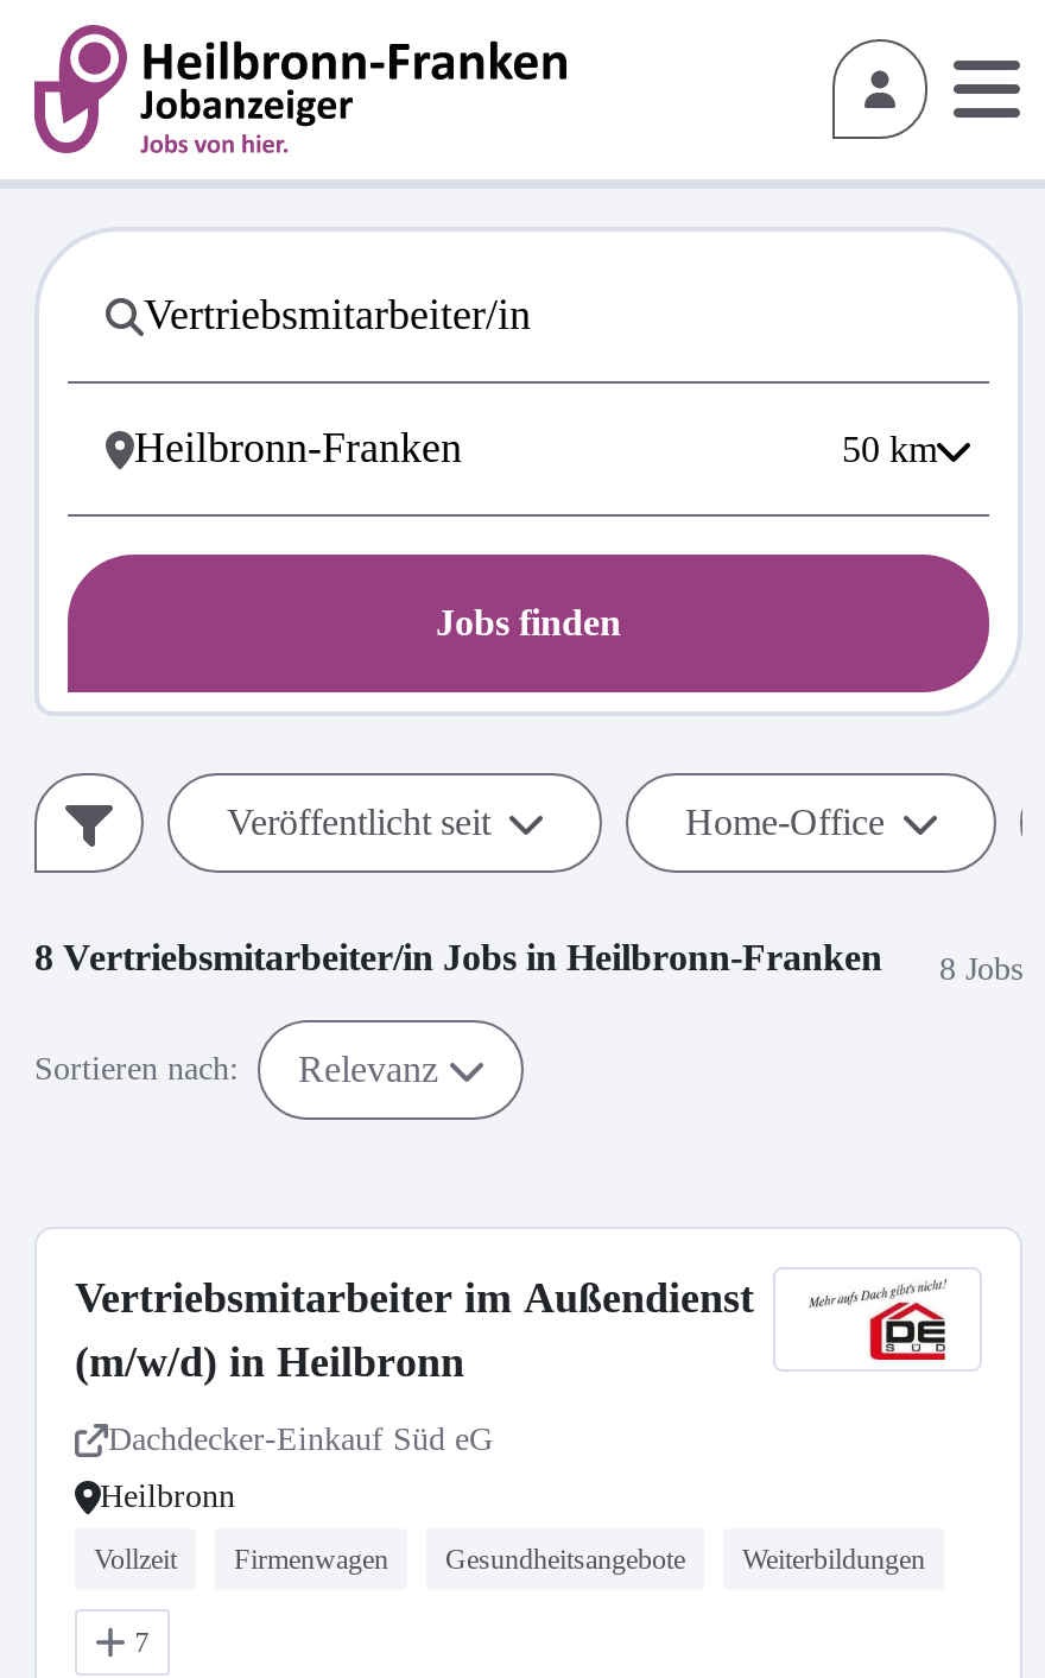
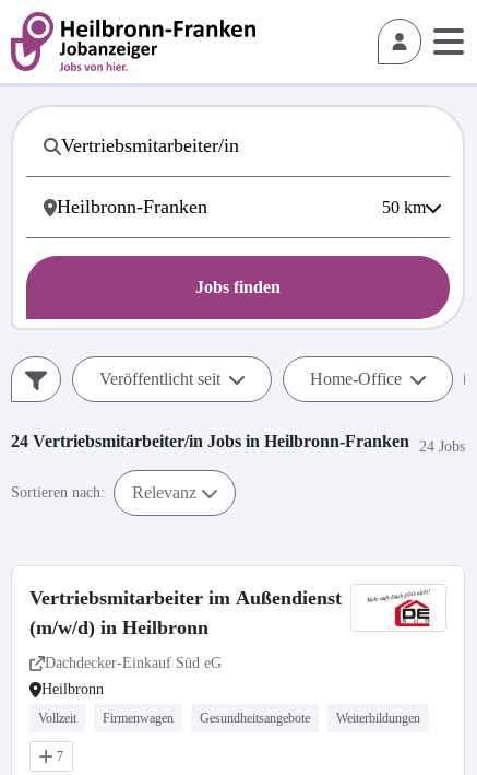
- 8 Vertriebsmitarbeiter/in Jobs in Heilbronn-Franken
- 8 Jobs
+ 24 Vertriebsmitarbeiter/in Jobs in Heilbronn-Franken 24 Jobs
